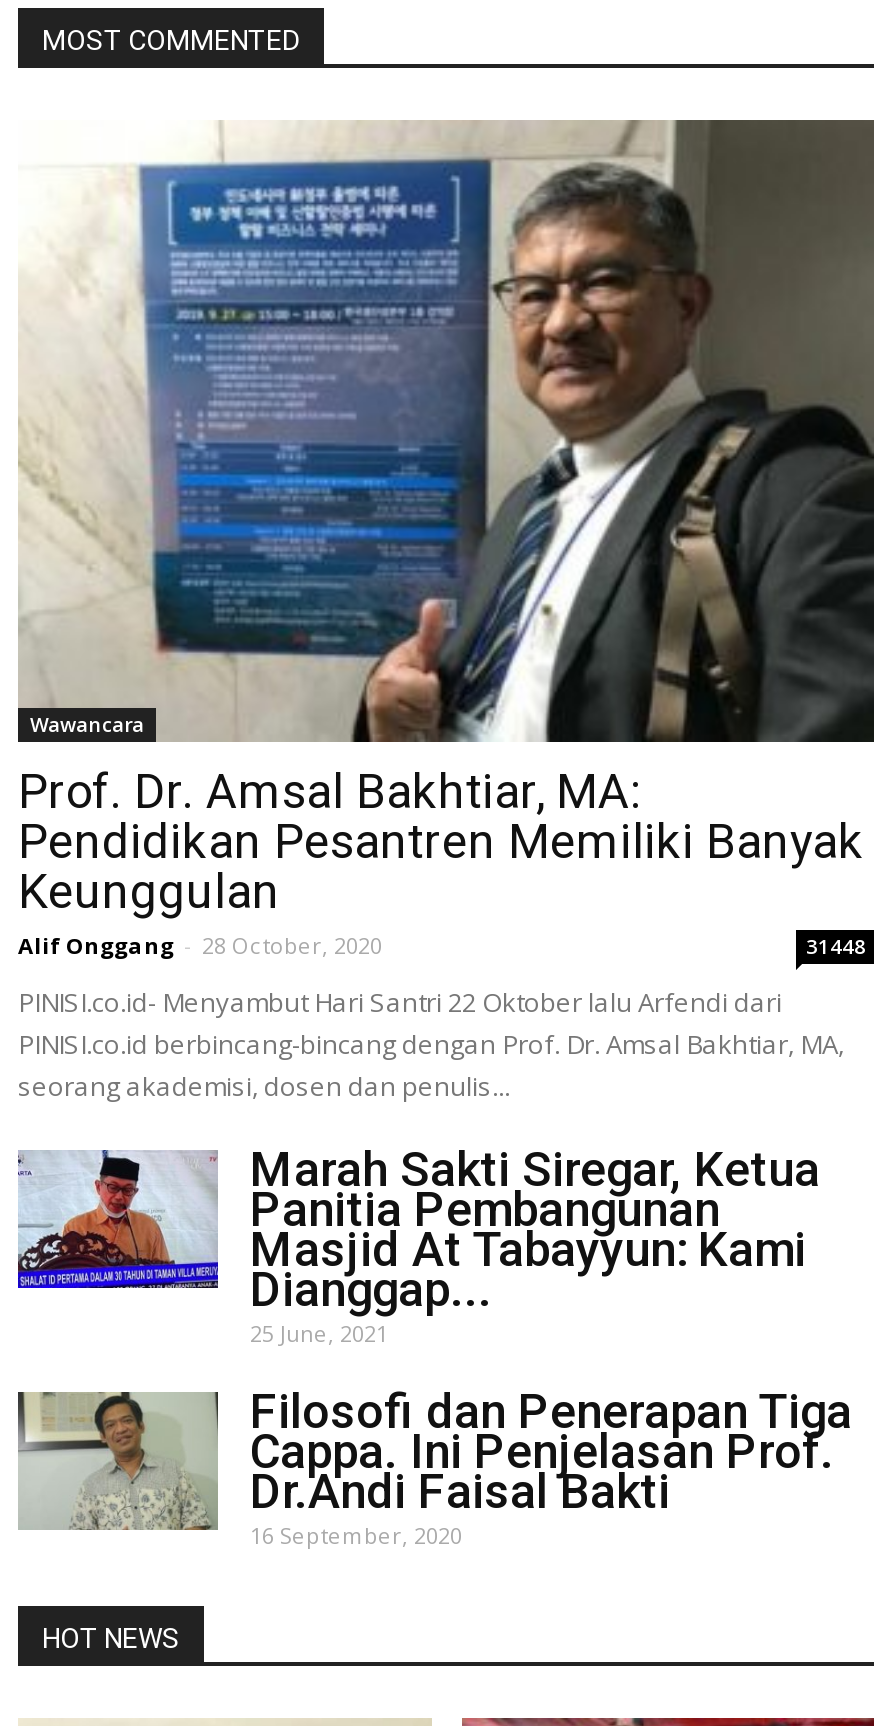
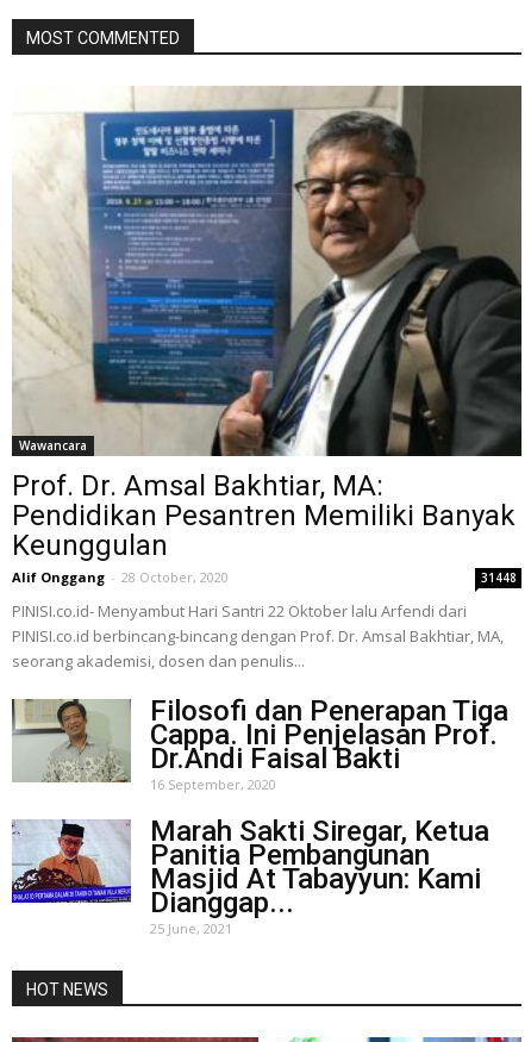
moved down: [image] | Marah Sakti Siregar, Ketua | Panitia Pembangunan | Masjid At Tabayyun: Kami | Dianggap... | 25 June, 2021

moved up: [image] | Filosofi dan Penerapan Tiga | Cappa. Ini Penjelasan Prof. | Dr.Andi Faisal Bakti | 16 September, 2020
